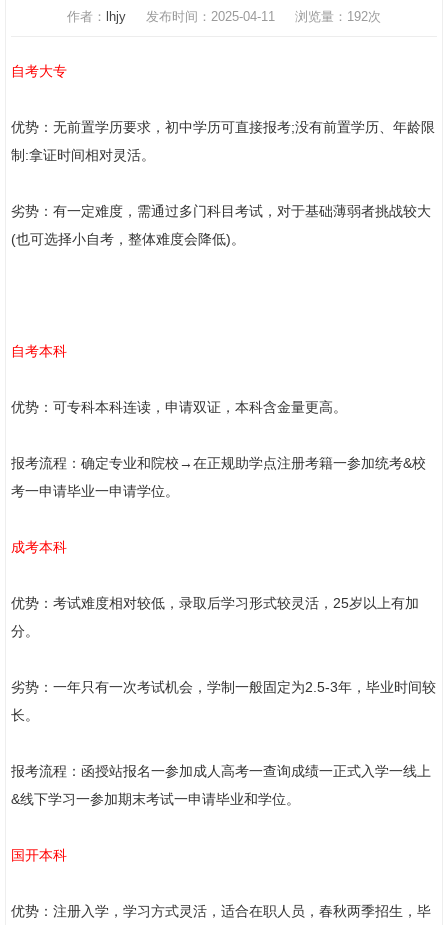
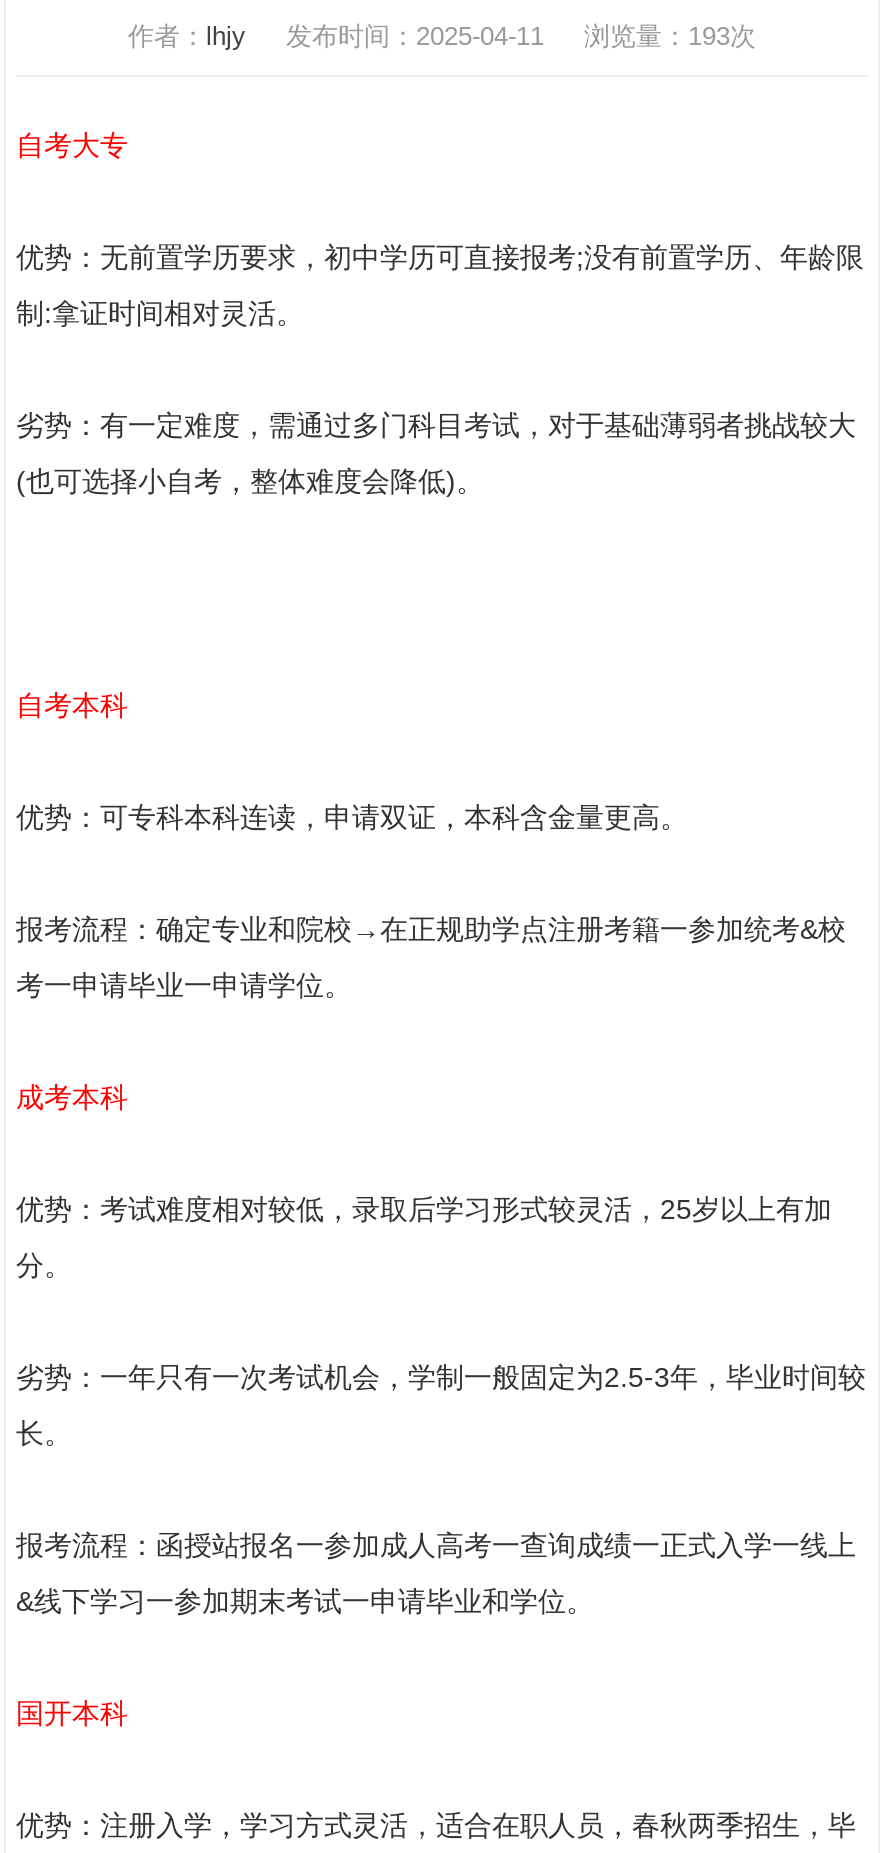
- 作者：lhjy 发布时间：2025-04-11 浏览量：192次
+ 作者：lhjy 发布时间：2025-04-11 浏览量：193次
